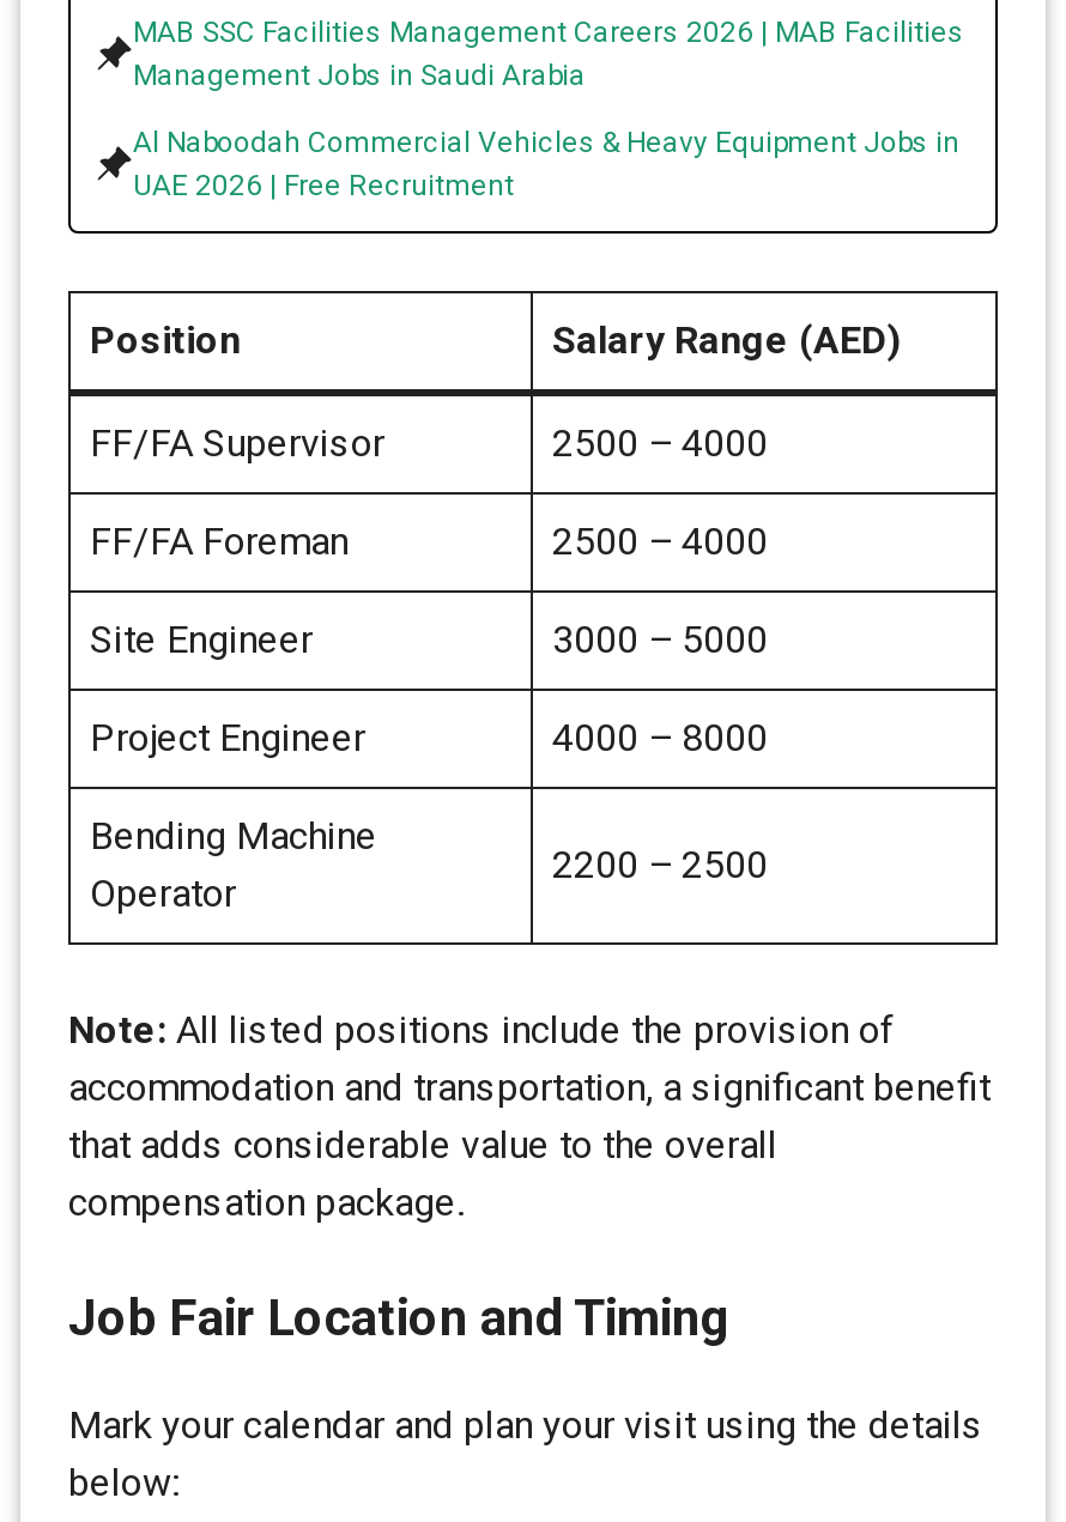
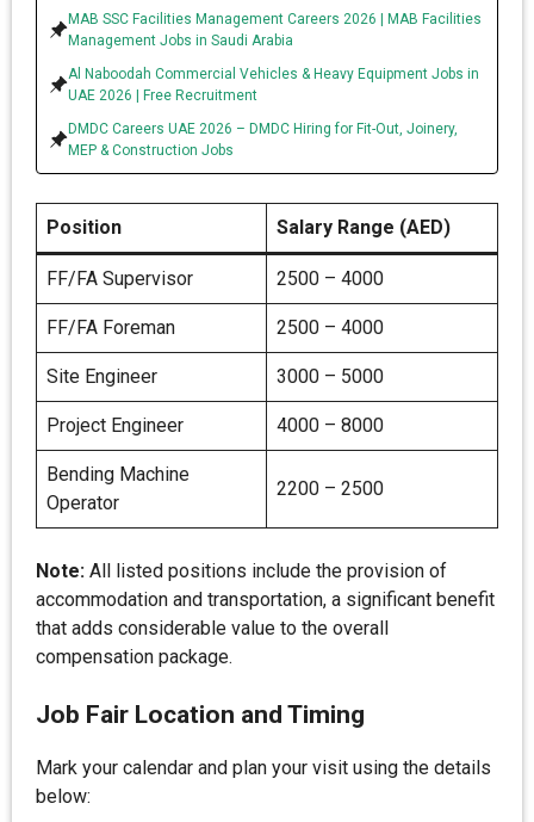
+ DMDC Careers UAE 2026 – DMDC Hiring for Fit-Out, Joinery,
+ MEP & Construction Jobs
